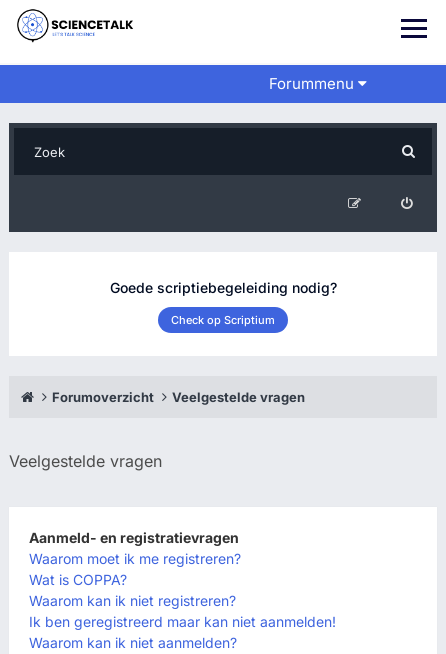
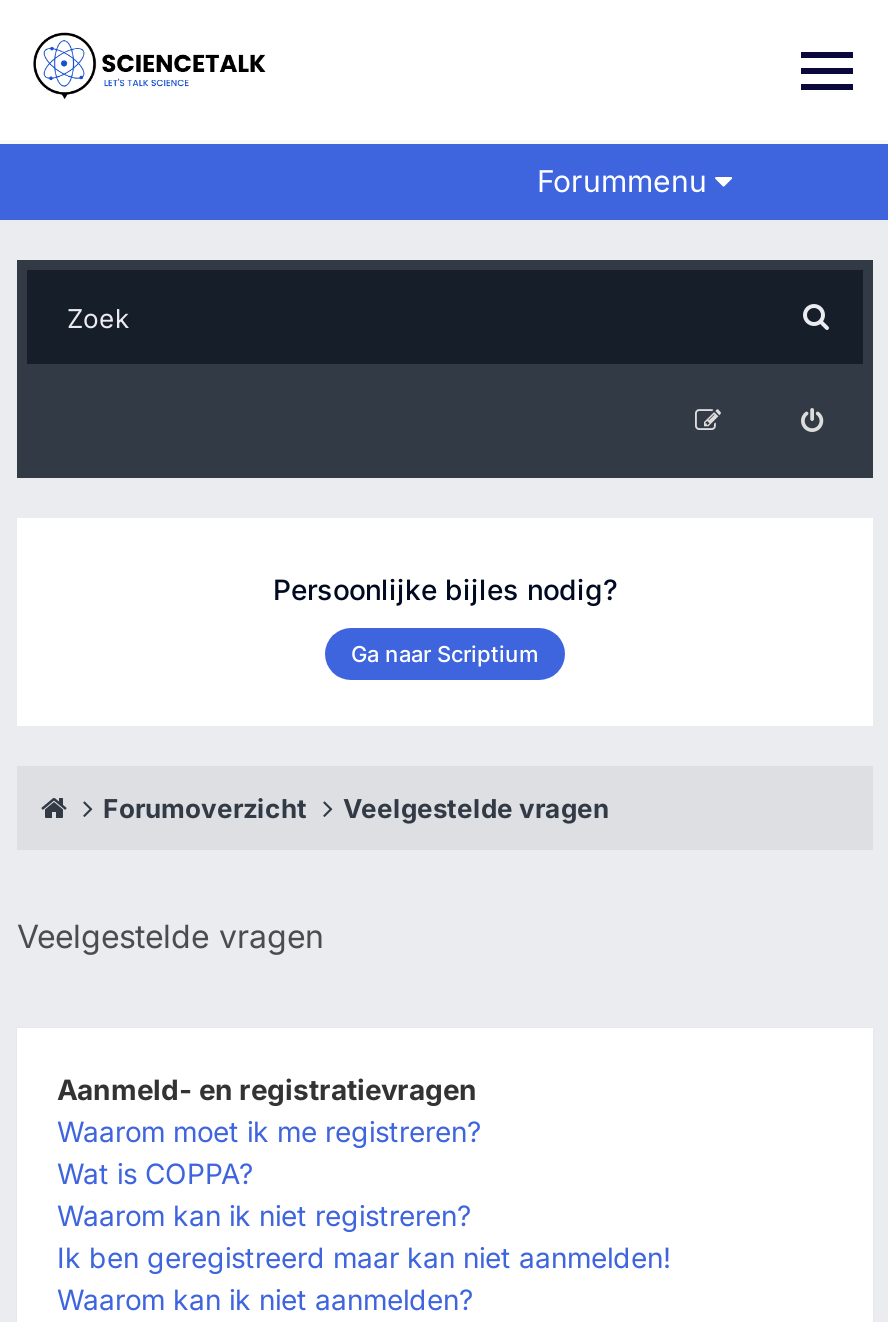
- Goede scriptiebegeleiding nodig?
+ Persoonlijke bijles nodig?

- Check op Scriptium
+ Ga naar Scriptium
